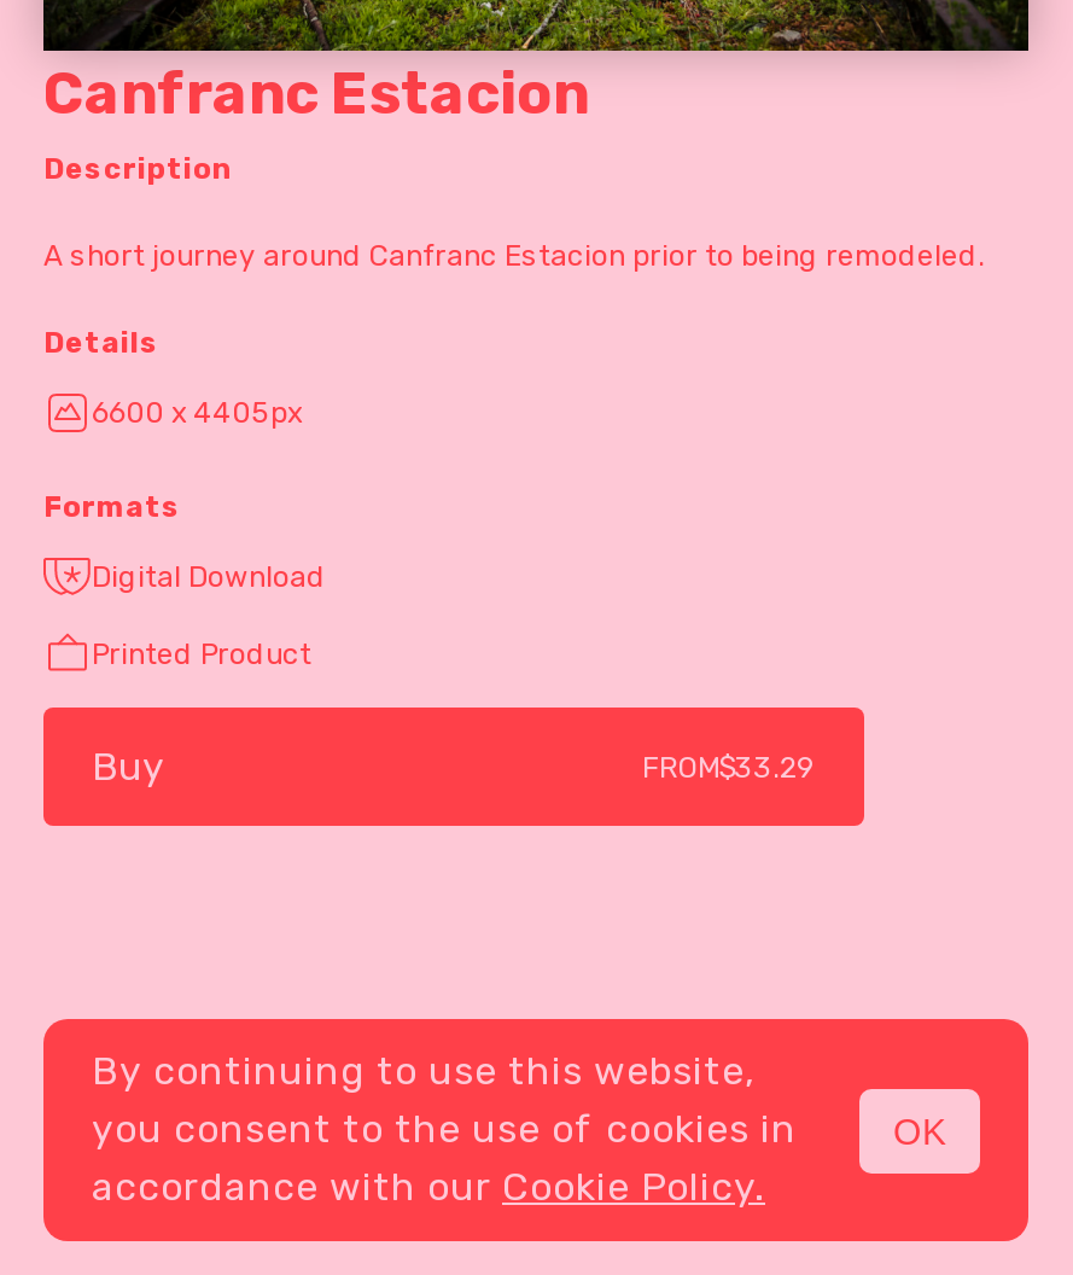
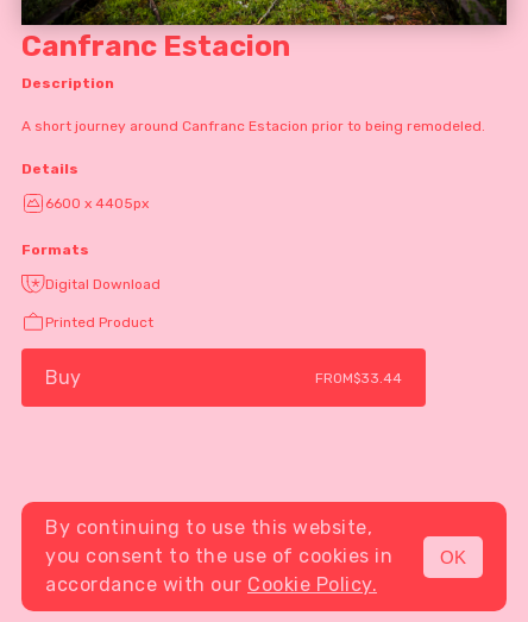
- FROM$33.29
+ FROM$33.44
